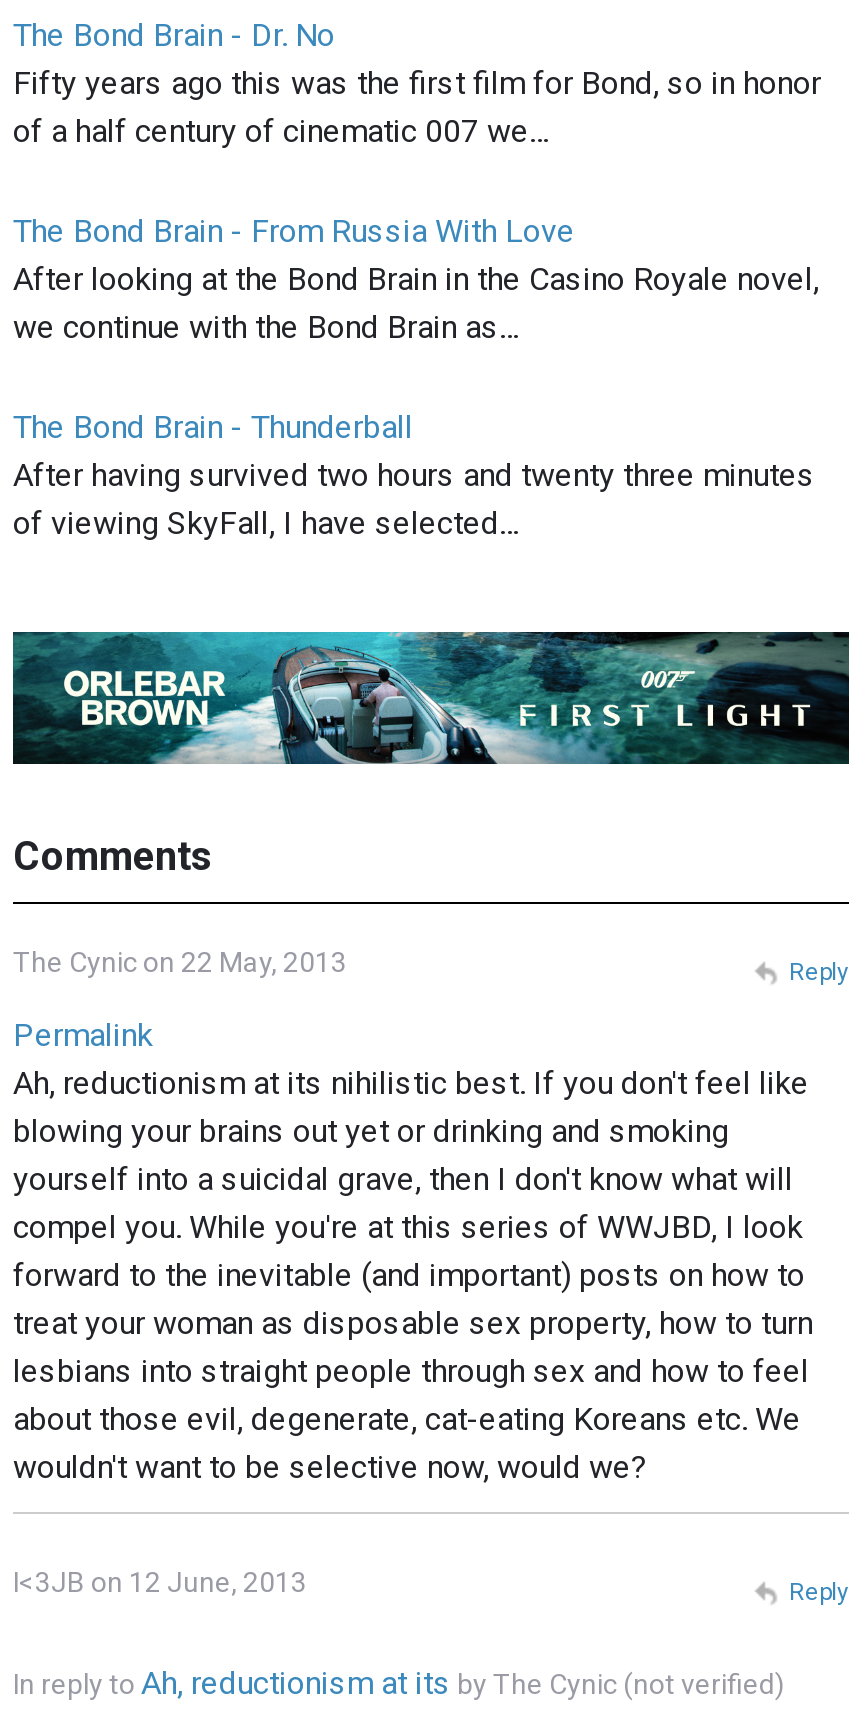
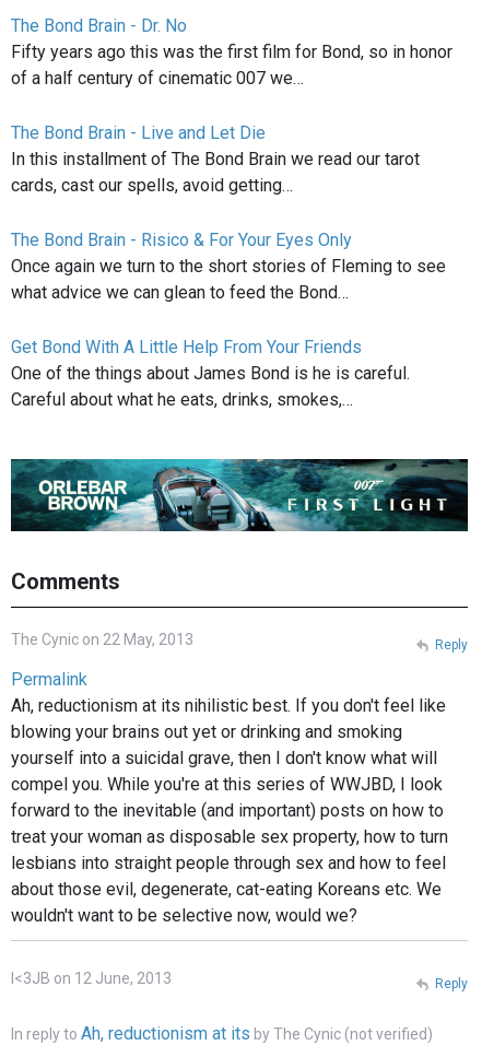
- The Bond Brain - From Russia With Love
- After looking at the Bond Brain in the Casino Royale novel,
- we continue with the Bond Brain as…
- The Bond Brain - Thunderball
- After having survived two hours and twenty three minutes
- of viewing SkyFall, I have selected…
+ The Bond Brain - Live and Let Die
+ In this installment of The Bond Brain we read our tarot
+ cards, cast our spells, avoid getting…
+ The Bond Brain - Risico & For Your Eyes Only
+ Once again we turn to the short stories of Fleming to see
+ what advice we can glean to feed the Bond…
+ Get Bond With A Little Help From Your Friends
+ One of the things about James Bond is he is careful.
+ Careful about what he eats, drinks, smokes,…
